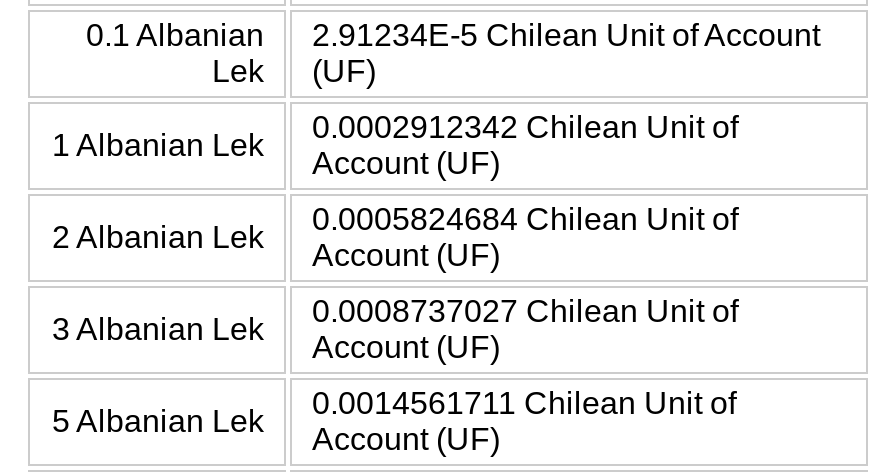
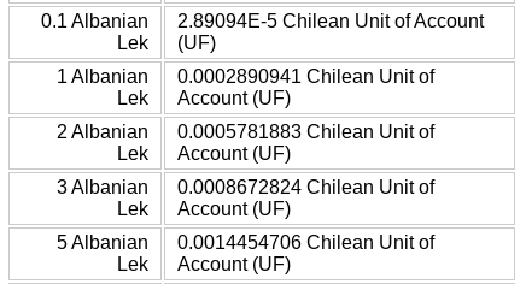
- 2.91234E-5 Chilean Unit of Account
+ 2.89094E-5 Chilean Unit of Account

- 0.0002912342 Chilean Unit of
+ 0.0002890941 Chilean Unit of

- 0.0005824684 Chilean Unit of
+ 0.0005781883 Chilean Unit of

- 0.0008737027 Chilean Unit of
+ 0.0008672824 Chilean Unit of

- 0.0014561711 Chilean Unit of
+ 0.0014454706 Chilean Unit of
